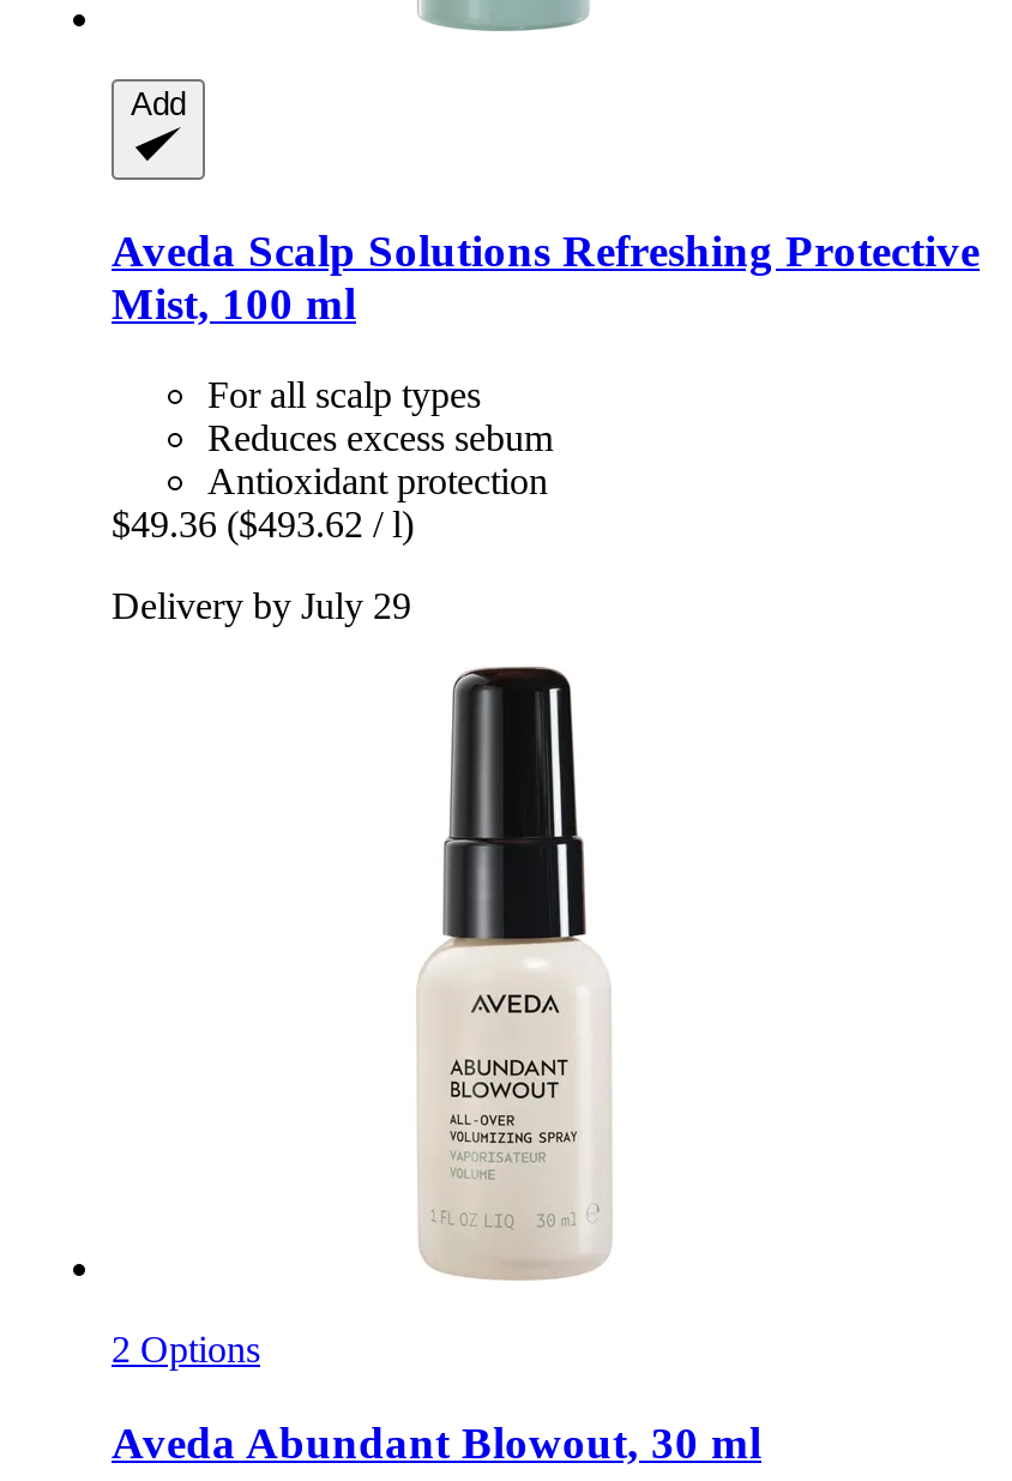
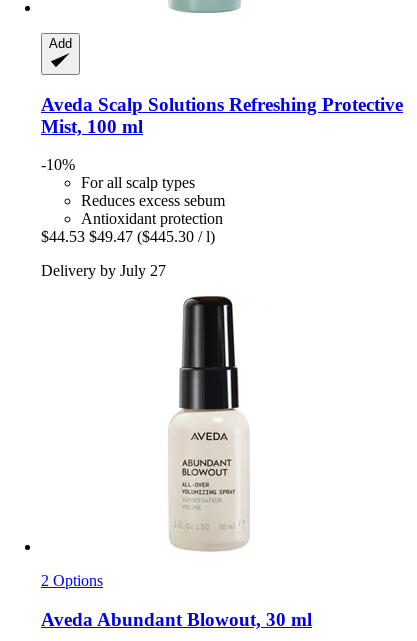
+ -10%

- $49.36 ($493.62 / l)
+ $44.53 $49.47 ($445.30 / l)

- Delivery by July 29
+ Delivery by July 27
